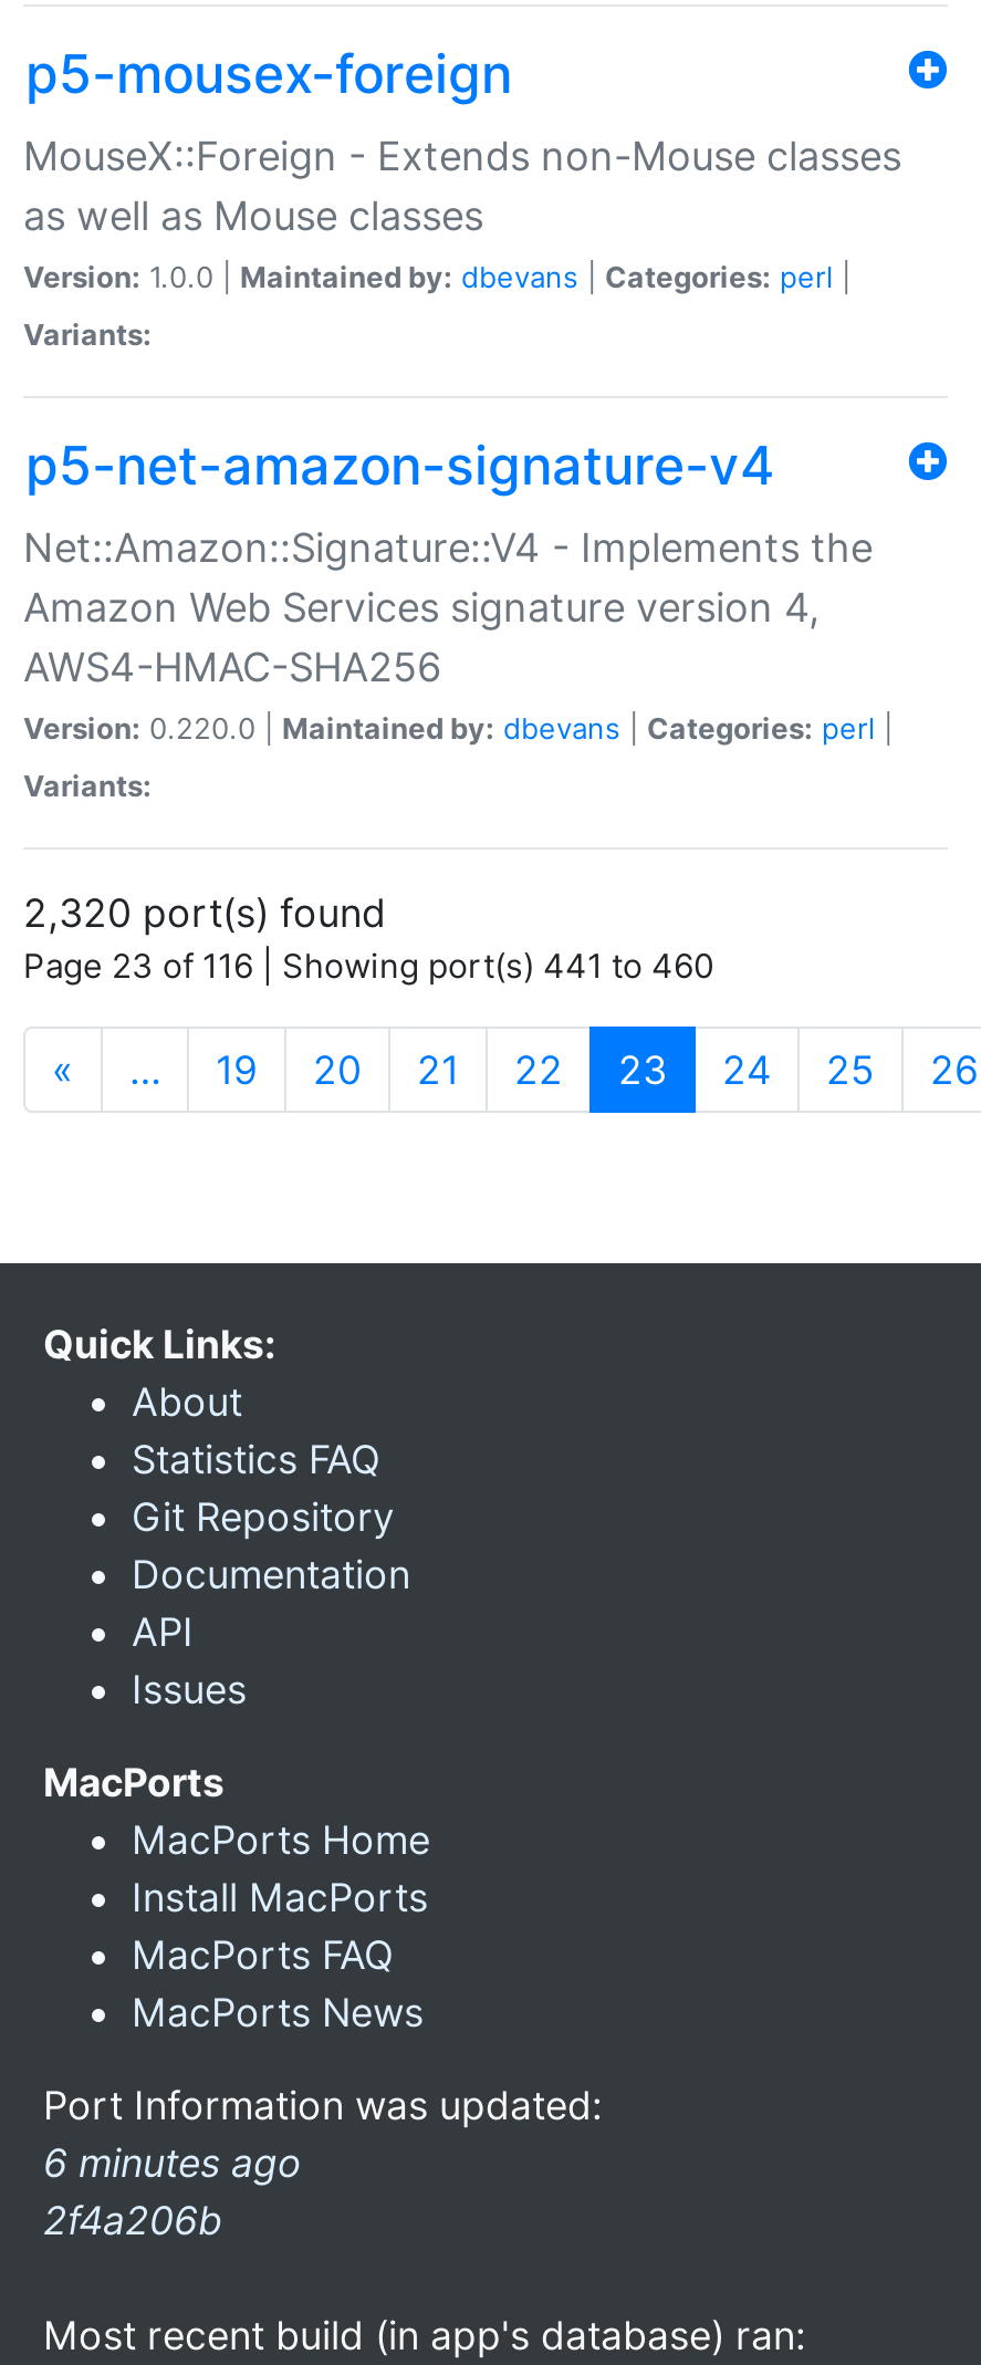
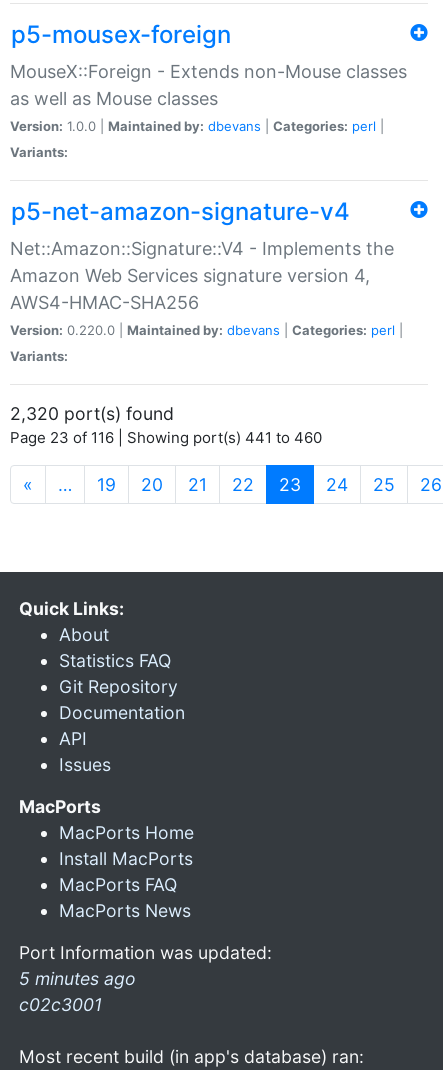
- 6 minutes ago
- 2f4a206b
+ 5 minutes ago
+ c02c3001
